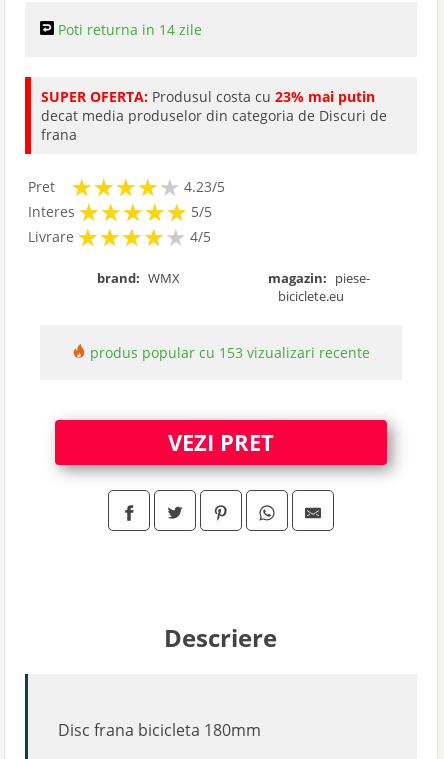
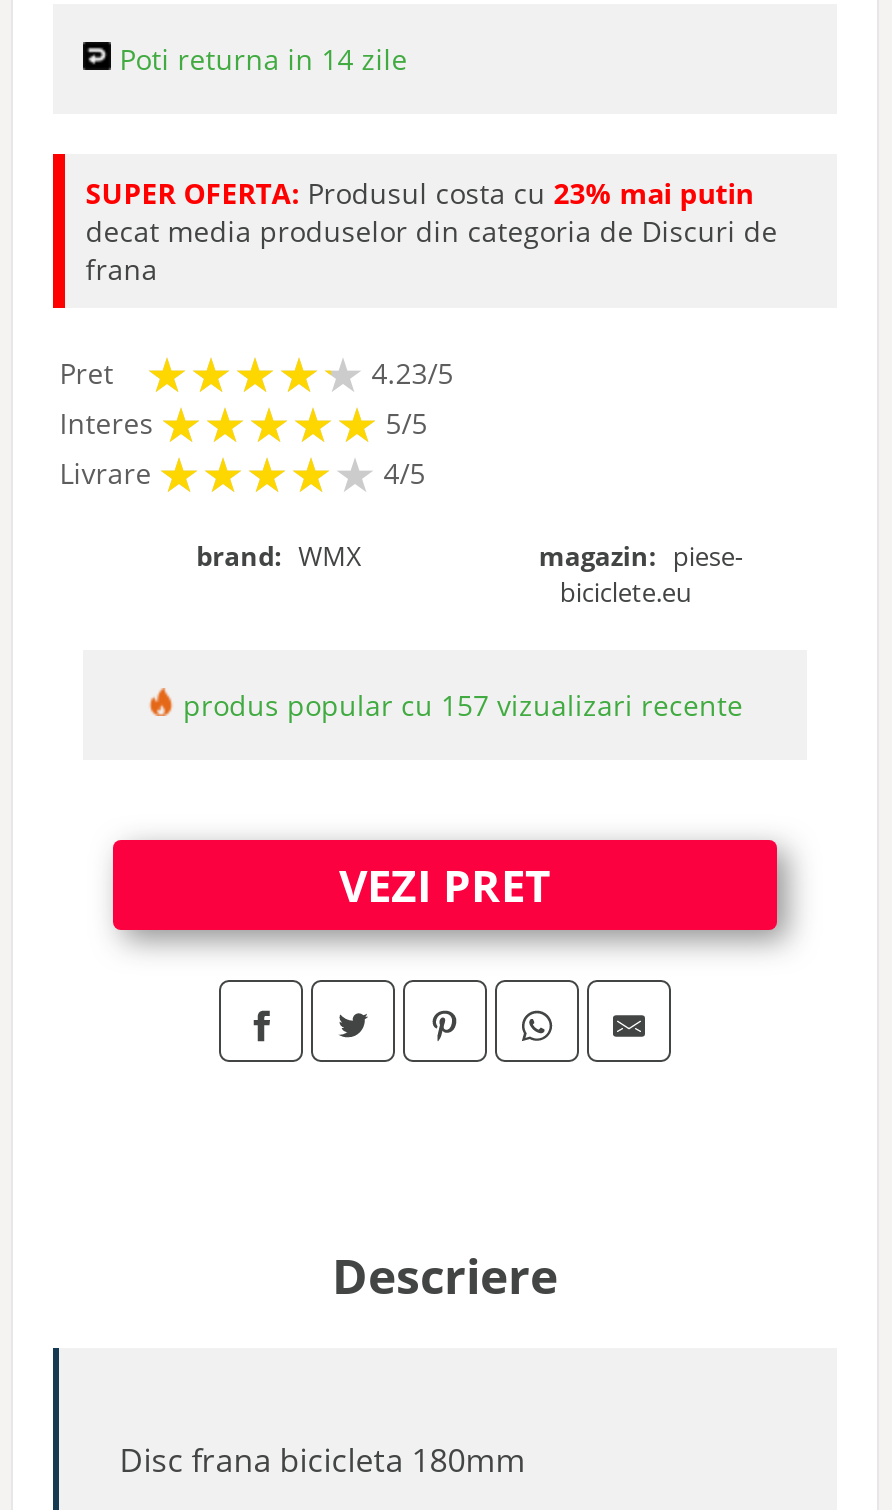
- produs popular cu 153 vizualizari recente
+ produs popular cu 157 vizualizari recente
